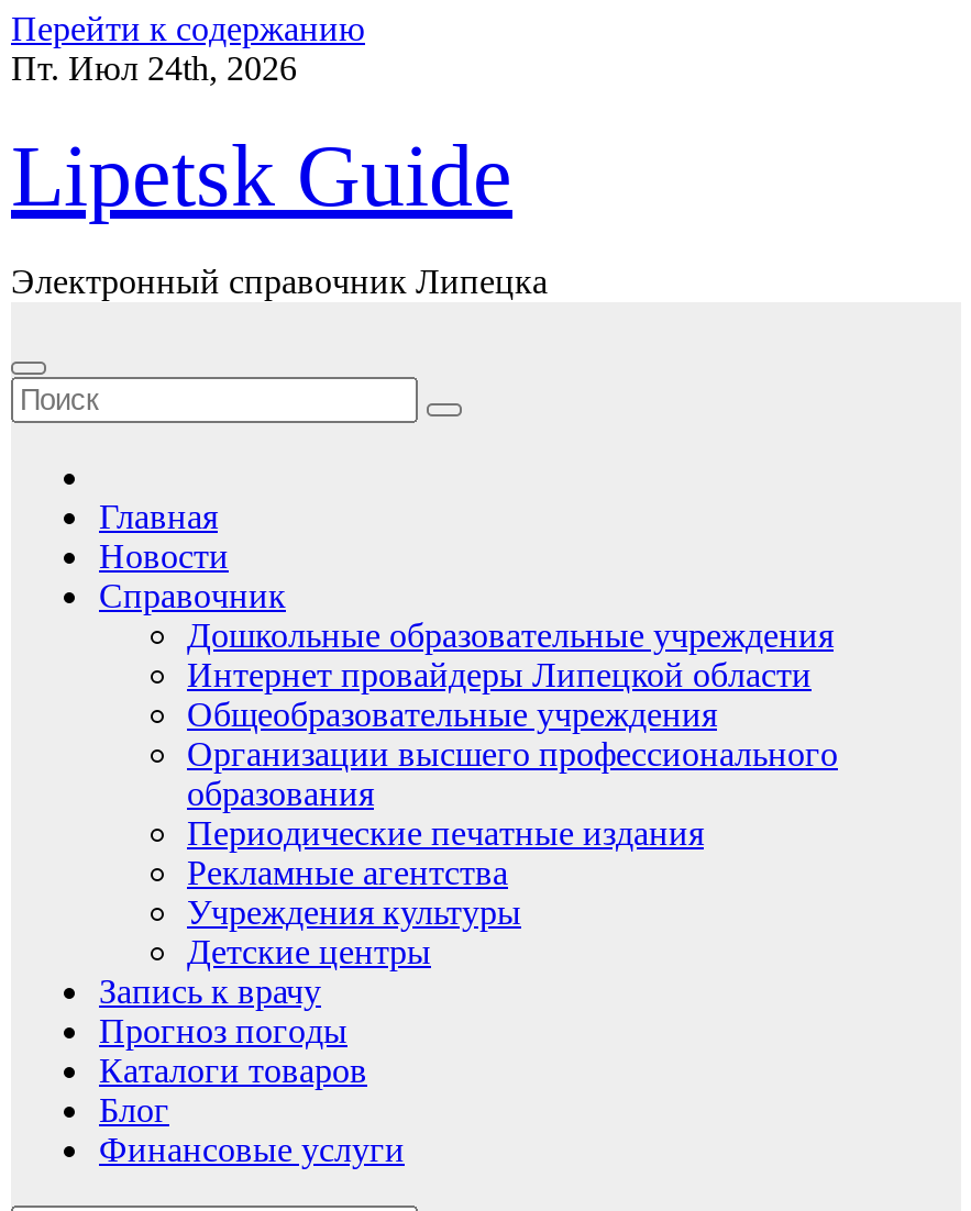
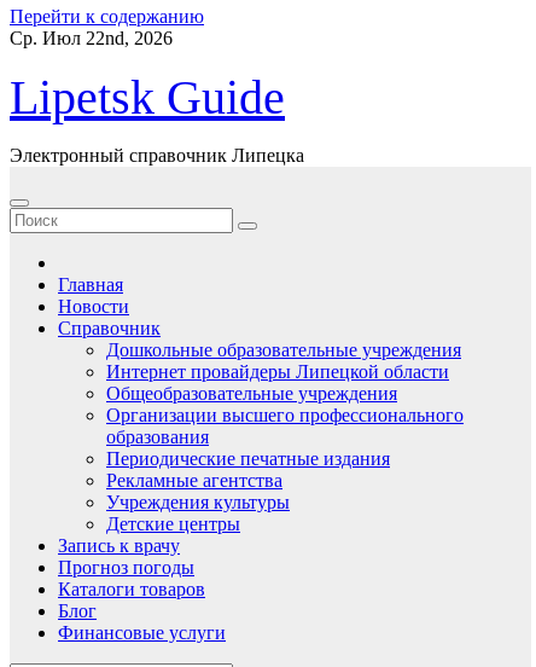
- Пт. Июл 24th, 2026
+ Ср. Июл 22nd, 2026
